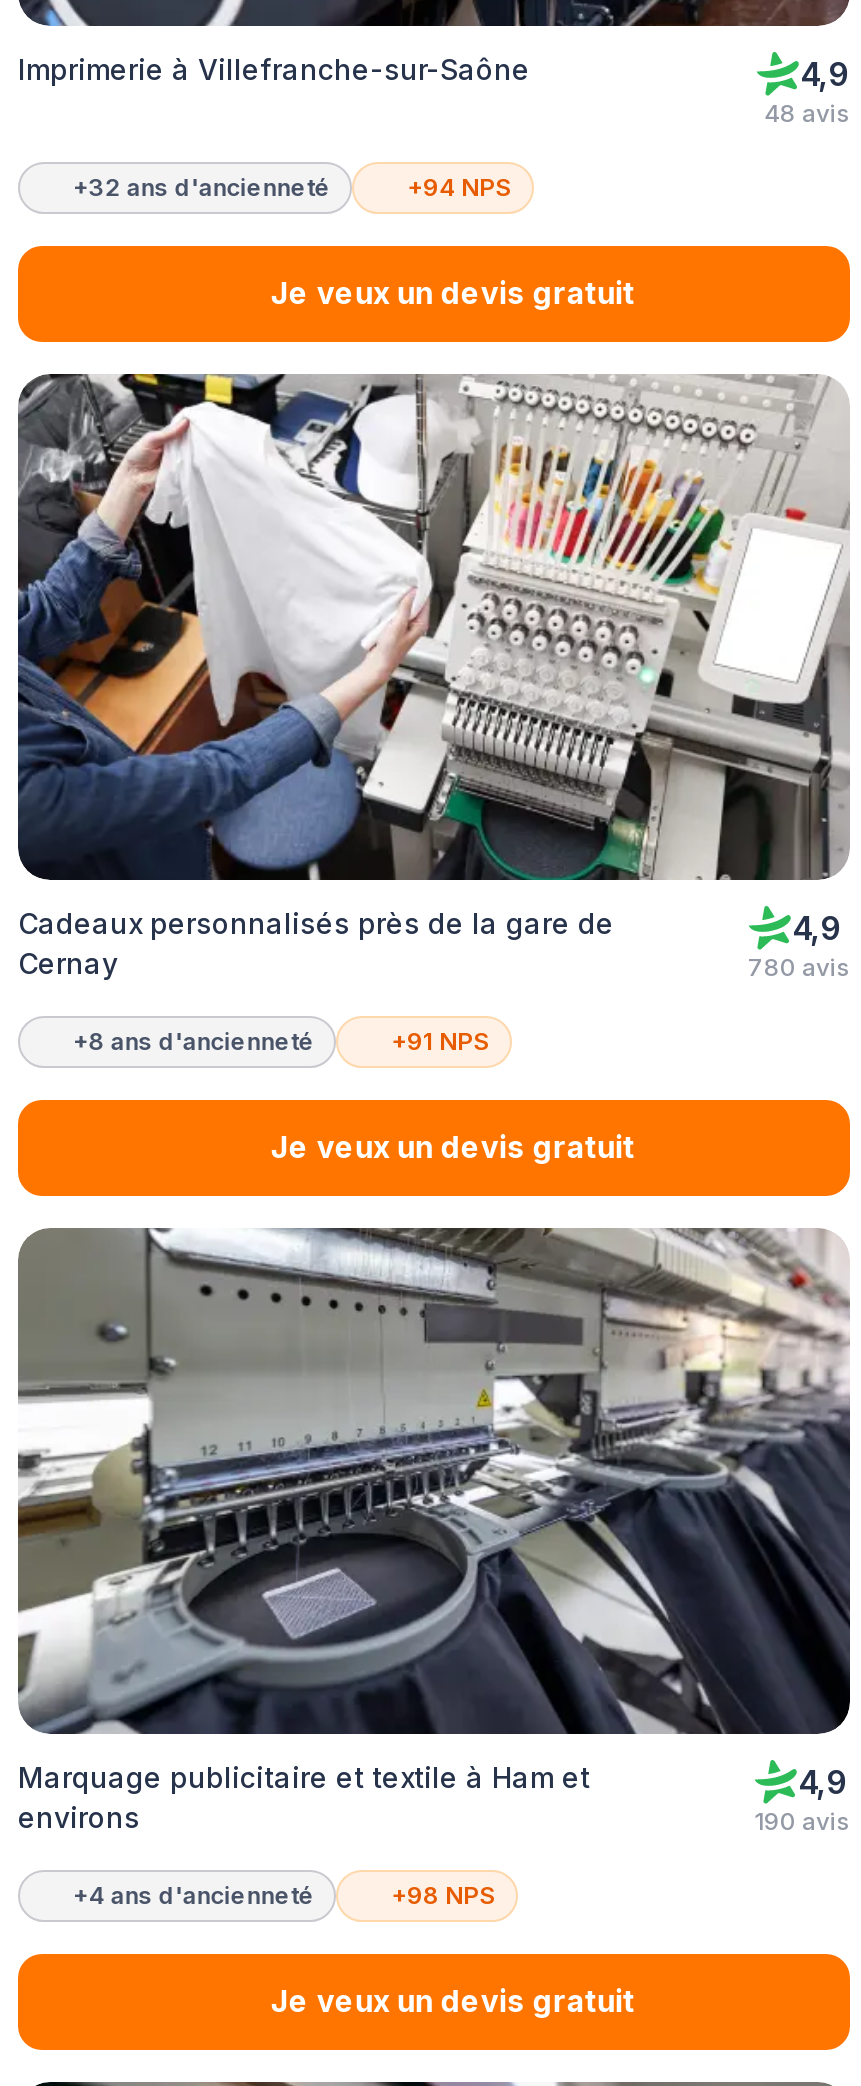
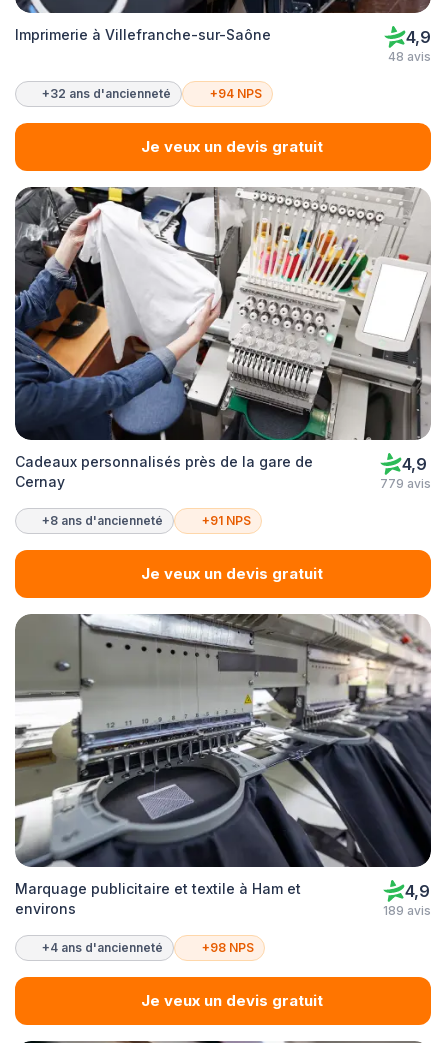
- 780 avis
+ 779 avis

- 190 avis
+ 189 avis
